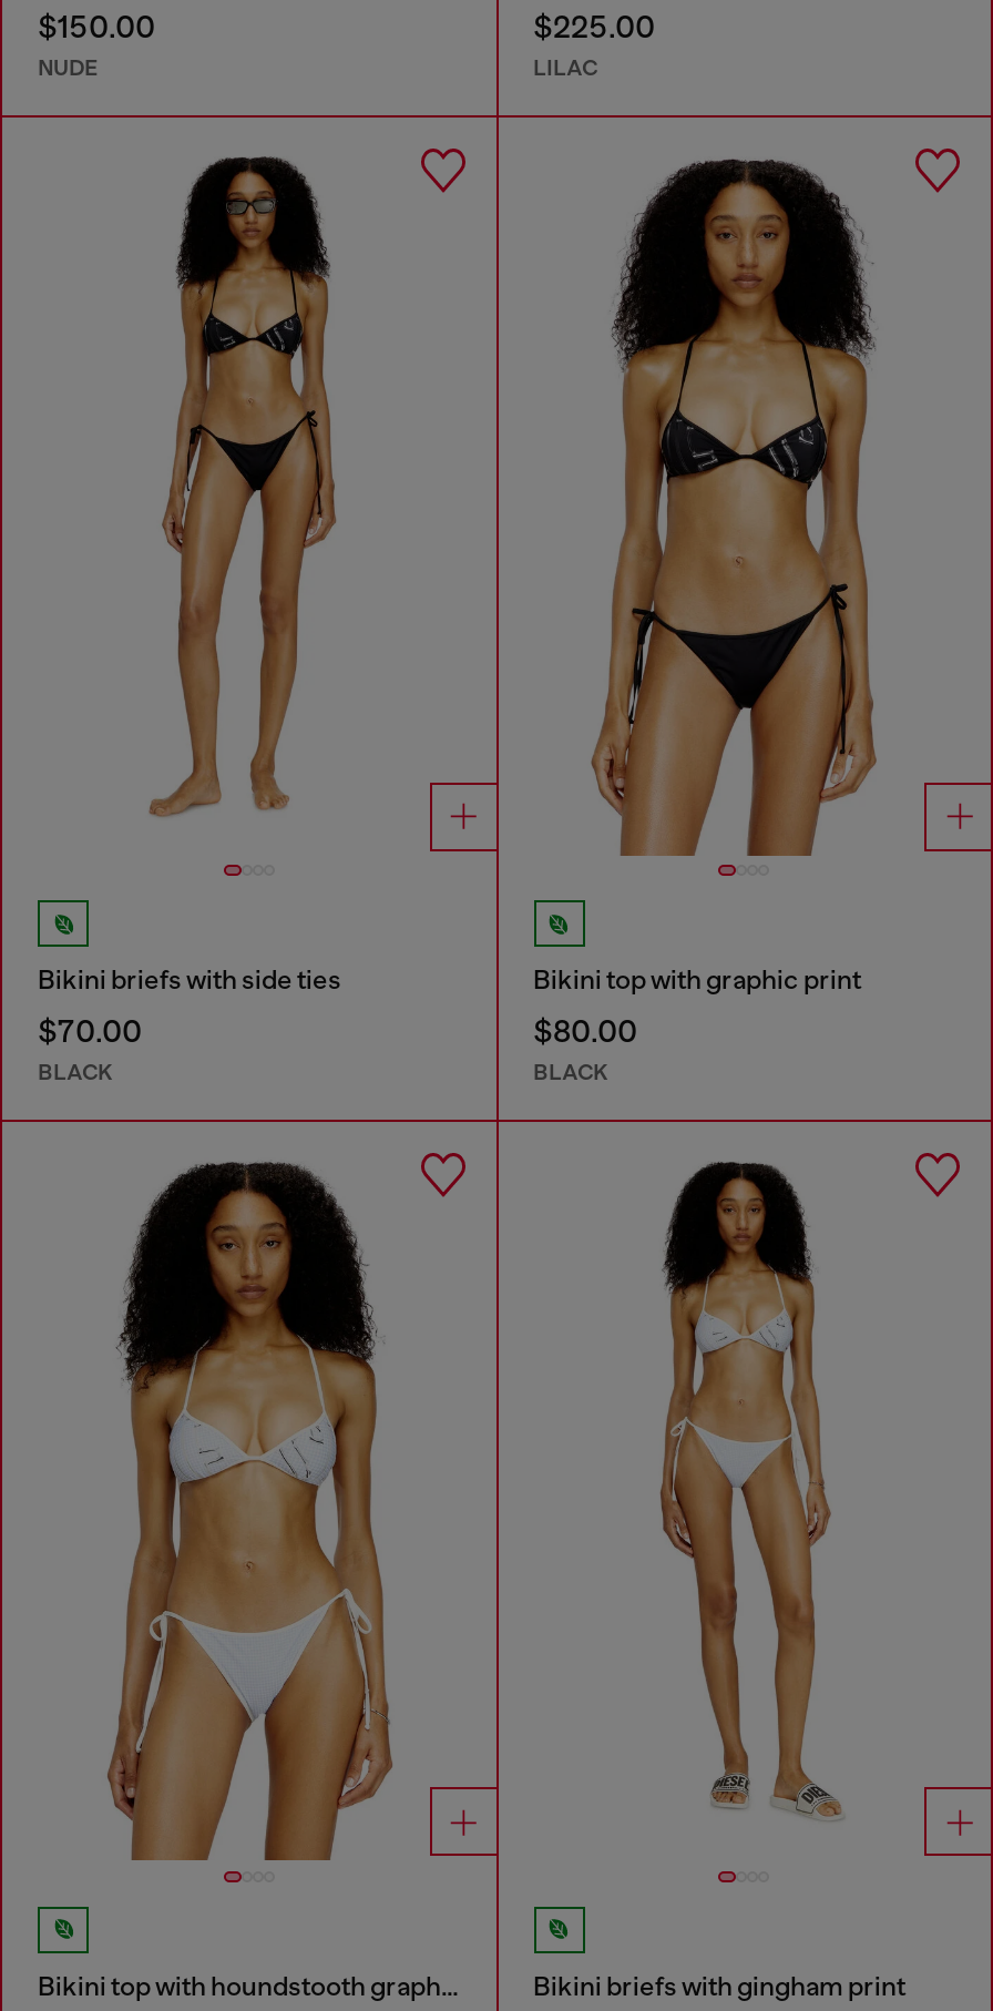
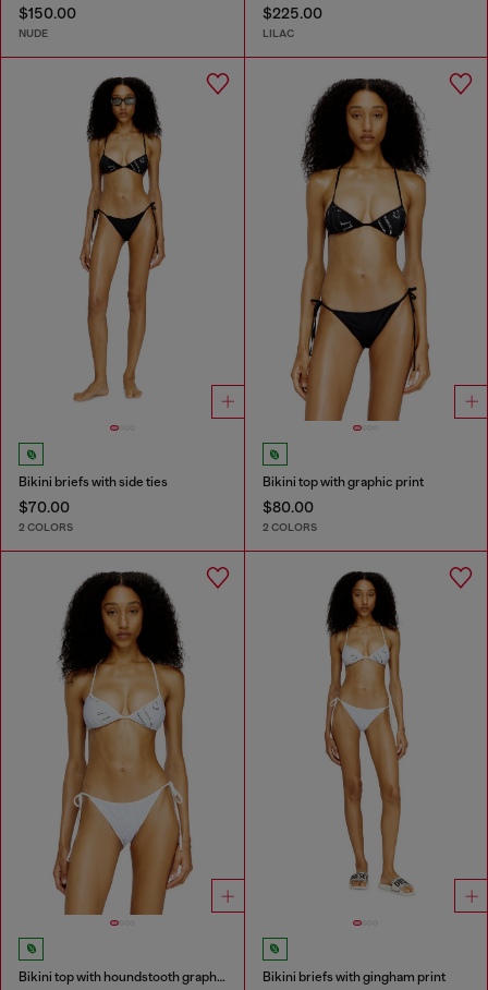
- BLACK
+ 2 COLORS

- BLACK
+ 2 COLORS
